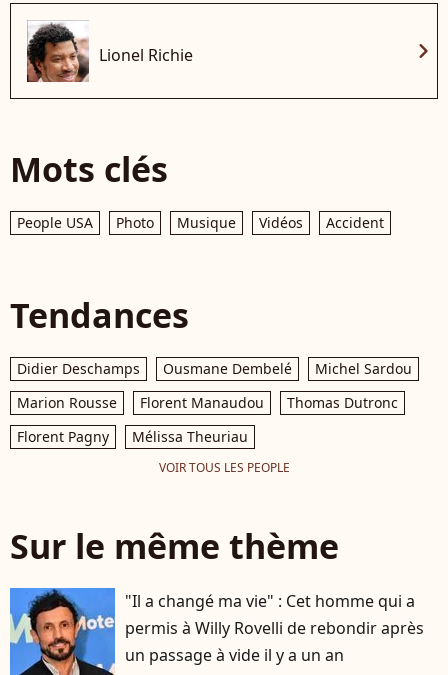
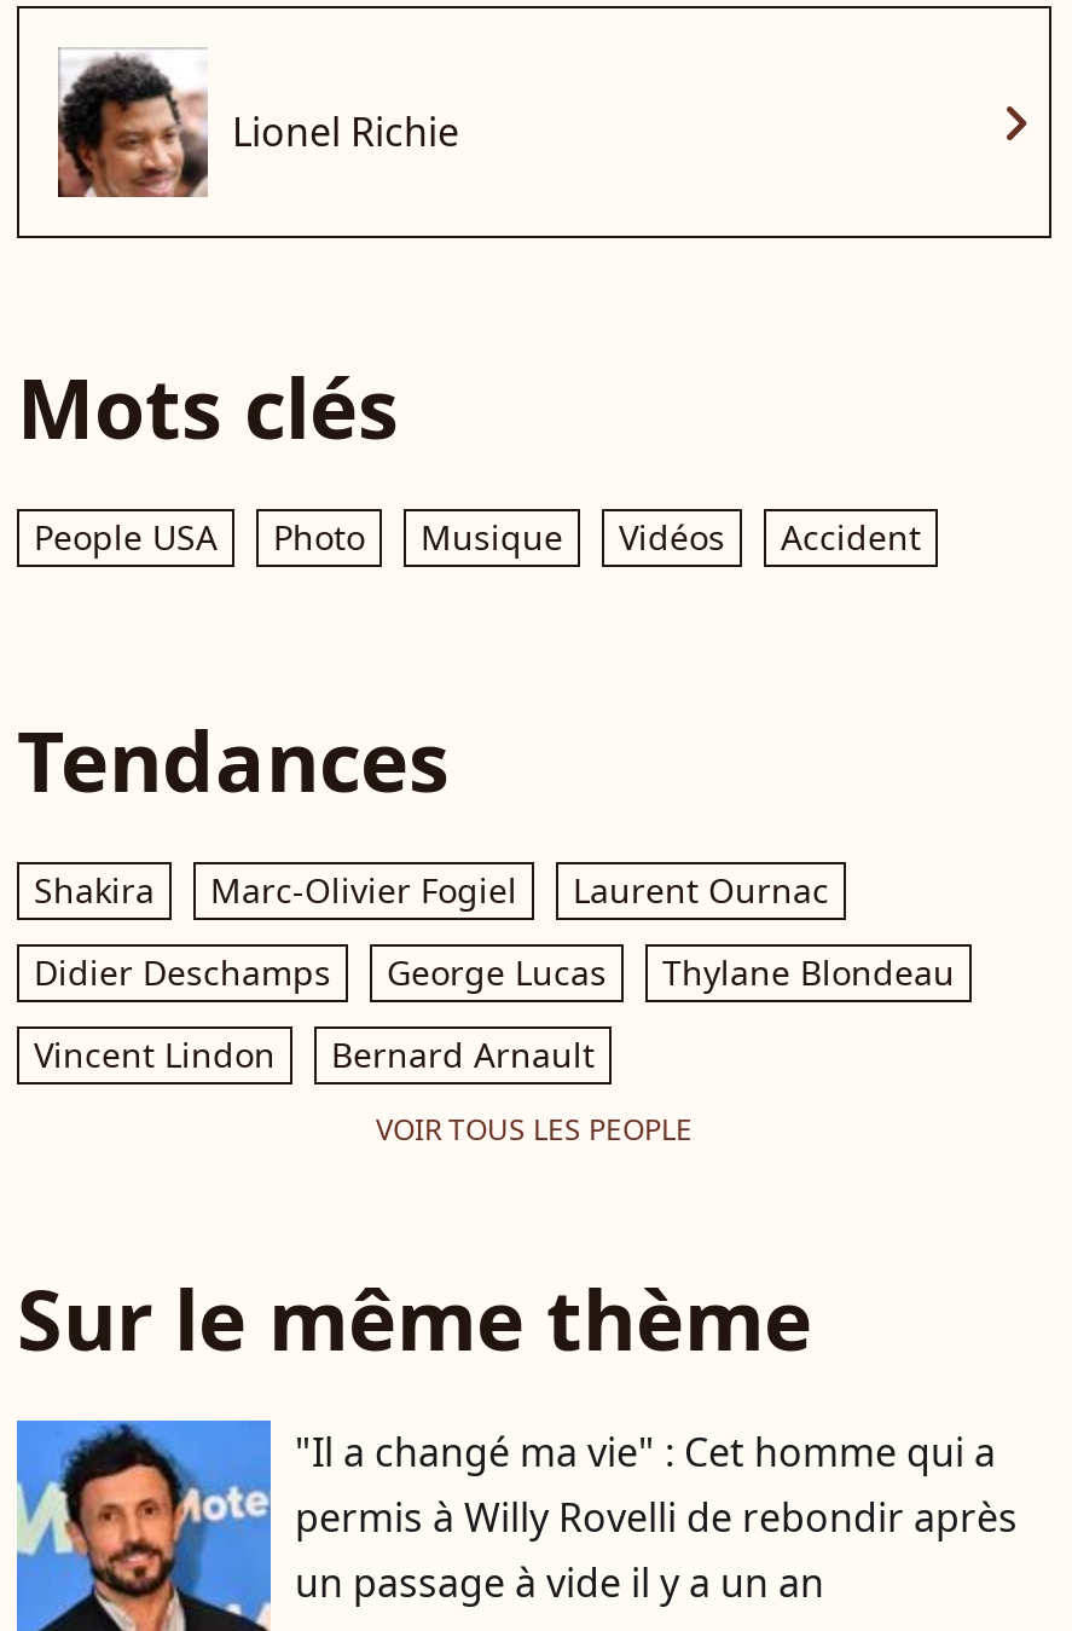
+ Shakira
+ Marc-Olivier Fogiel
+ Laurent Ournac

- Ousmane Dembelé
- Michel Sardou
- Marion Rousse
- Florent Manaudou
- Thomas Dutronc
- Florent Pagny
- Mélissa Theuriau
+ George Lucas
+ Thylane Blondeau
+ Vincent Lindon
+ Bernard Arnault

moved down: Didier Deschamps
